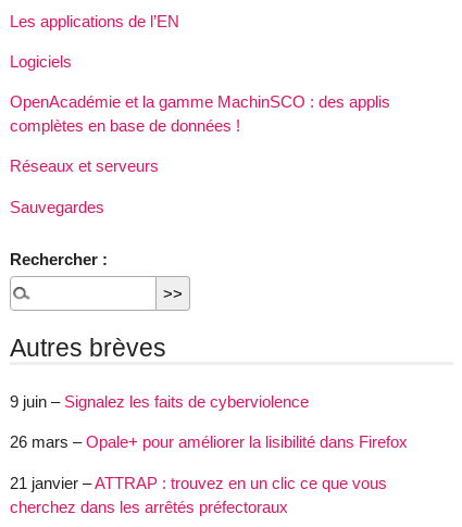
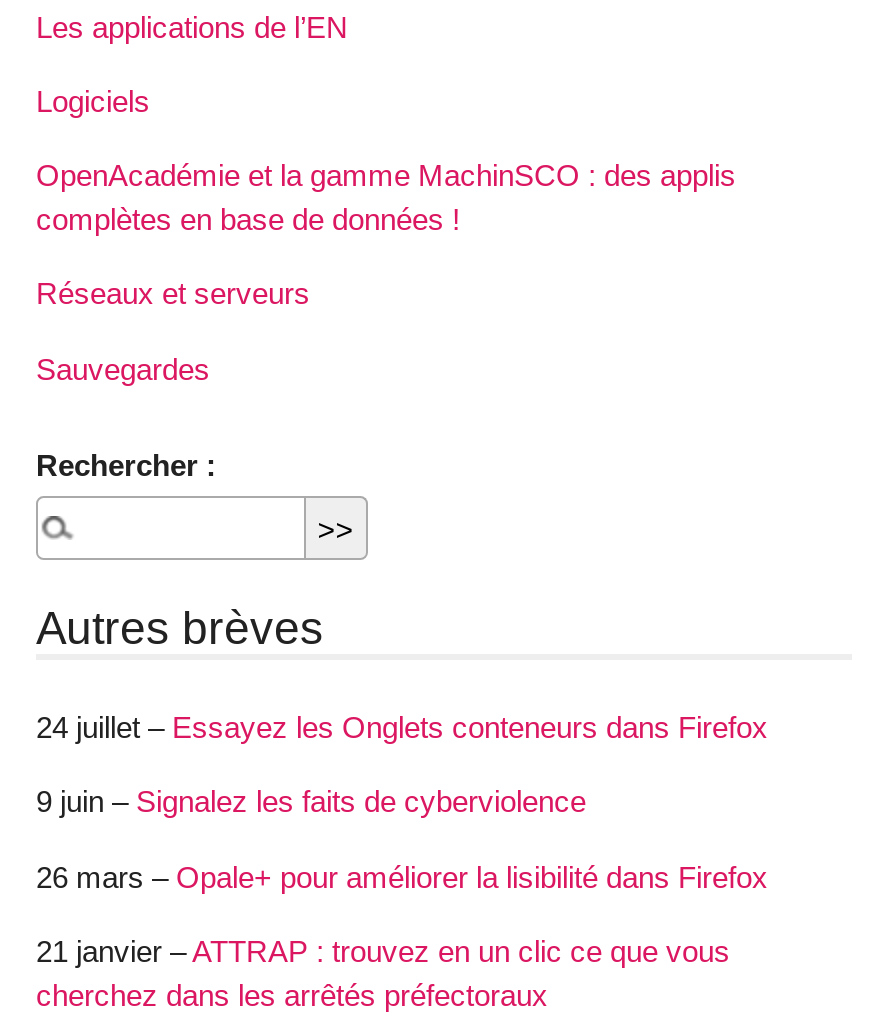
+ 24 juillet – Essayez les Onglets conteneurs dans Firefox
